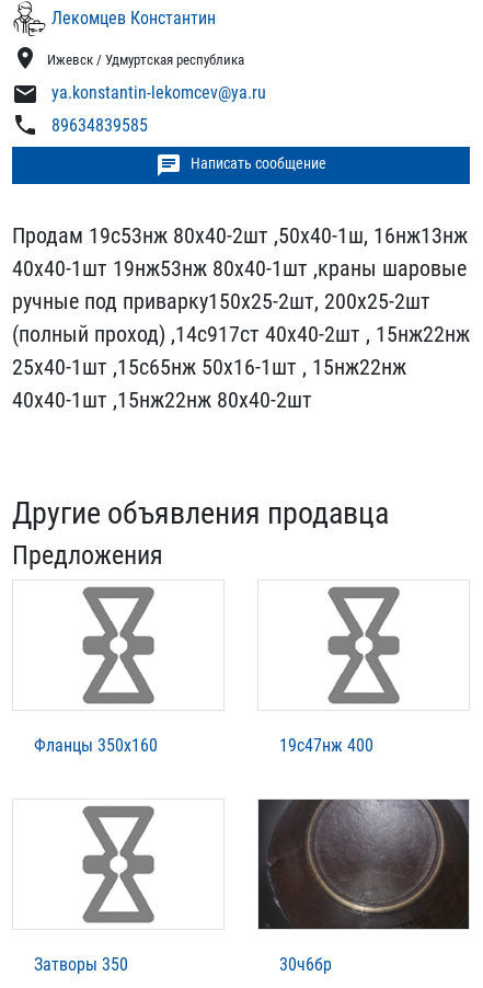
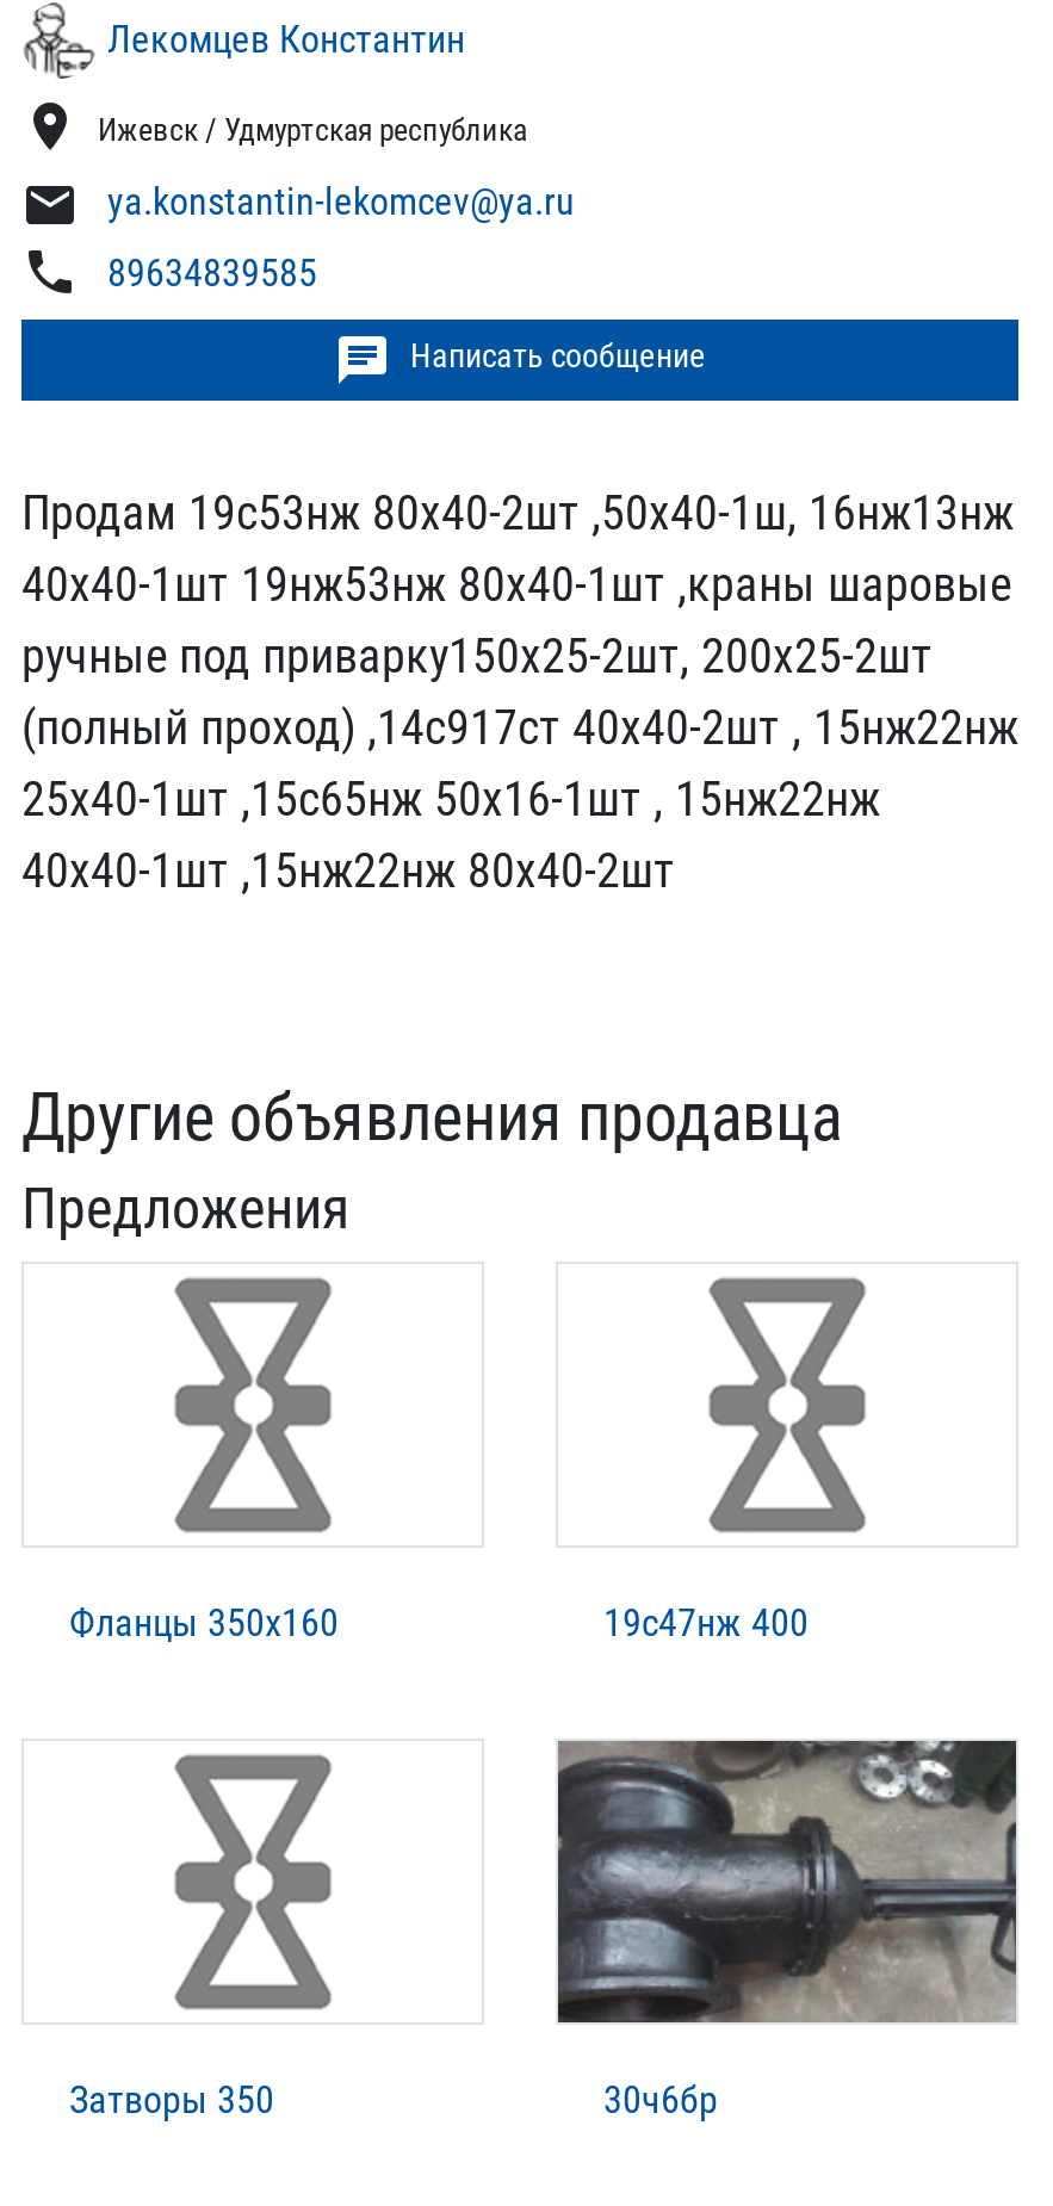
- [image]
+ [image]
